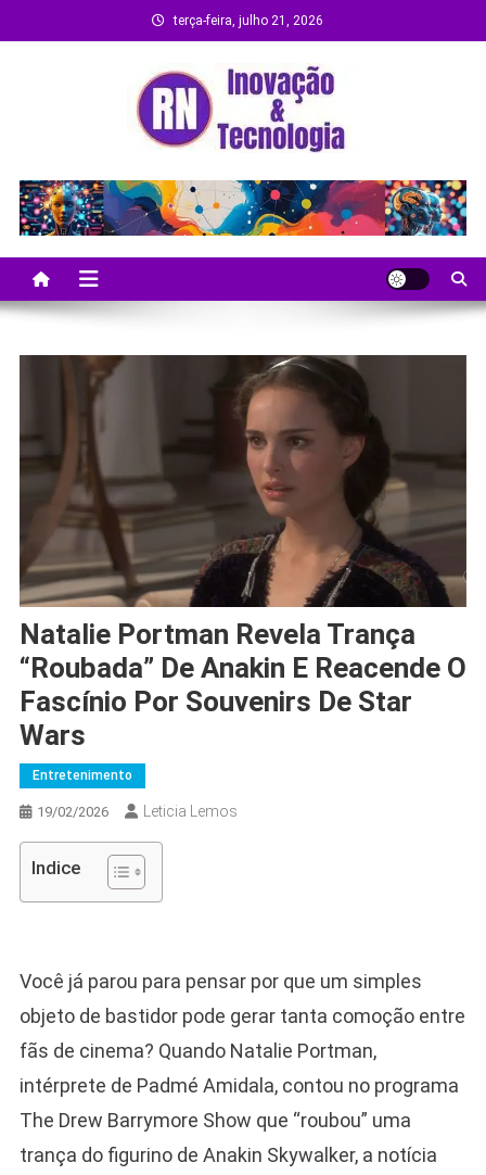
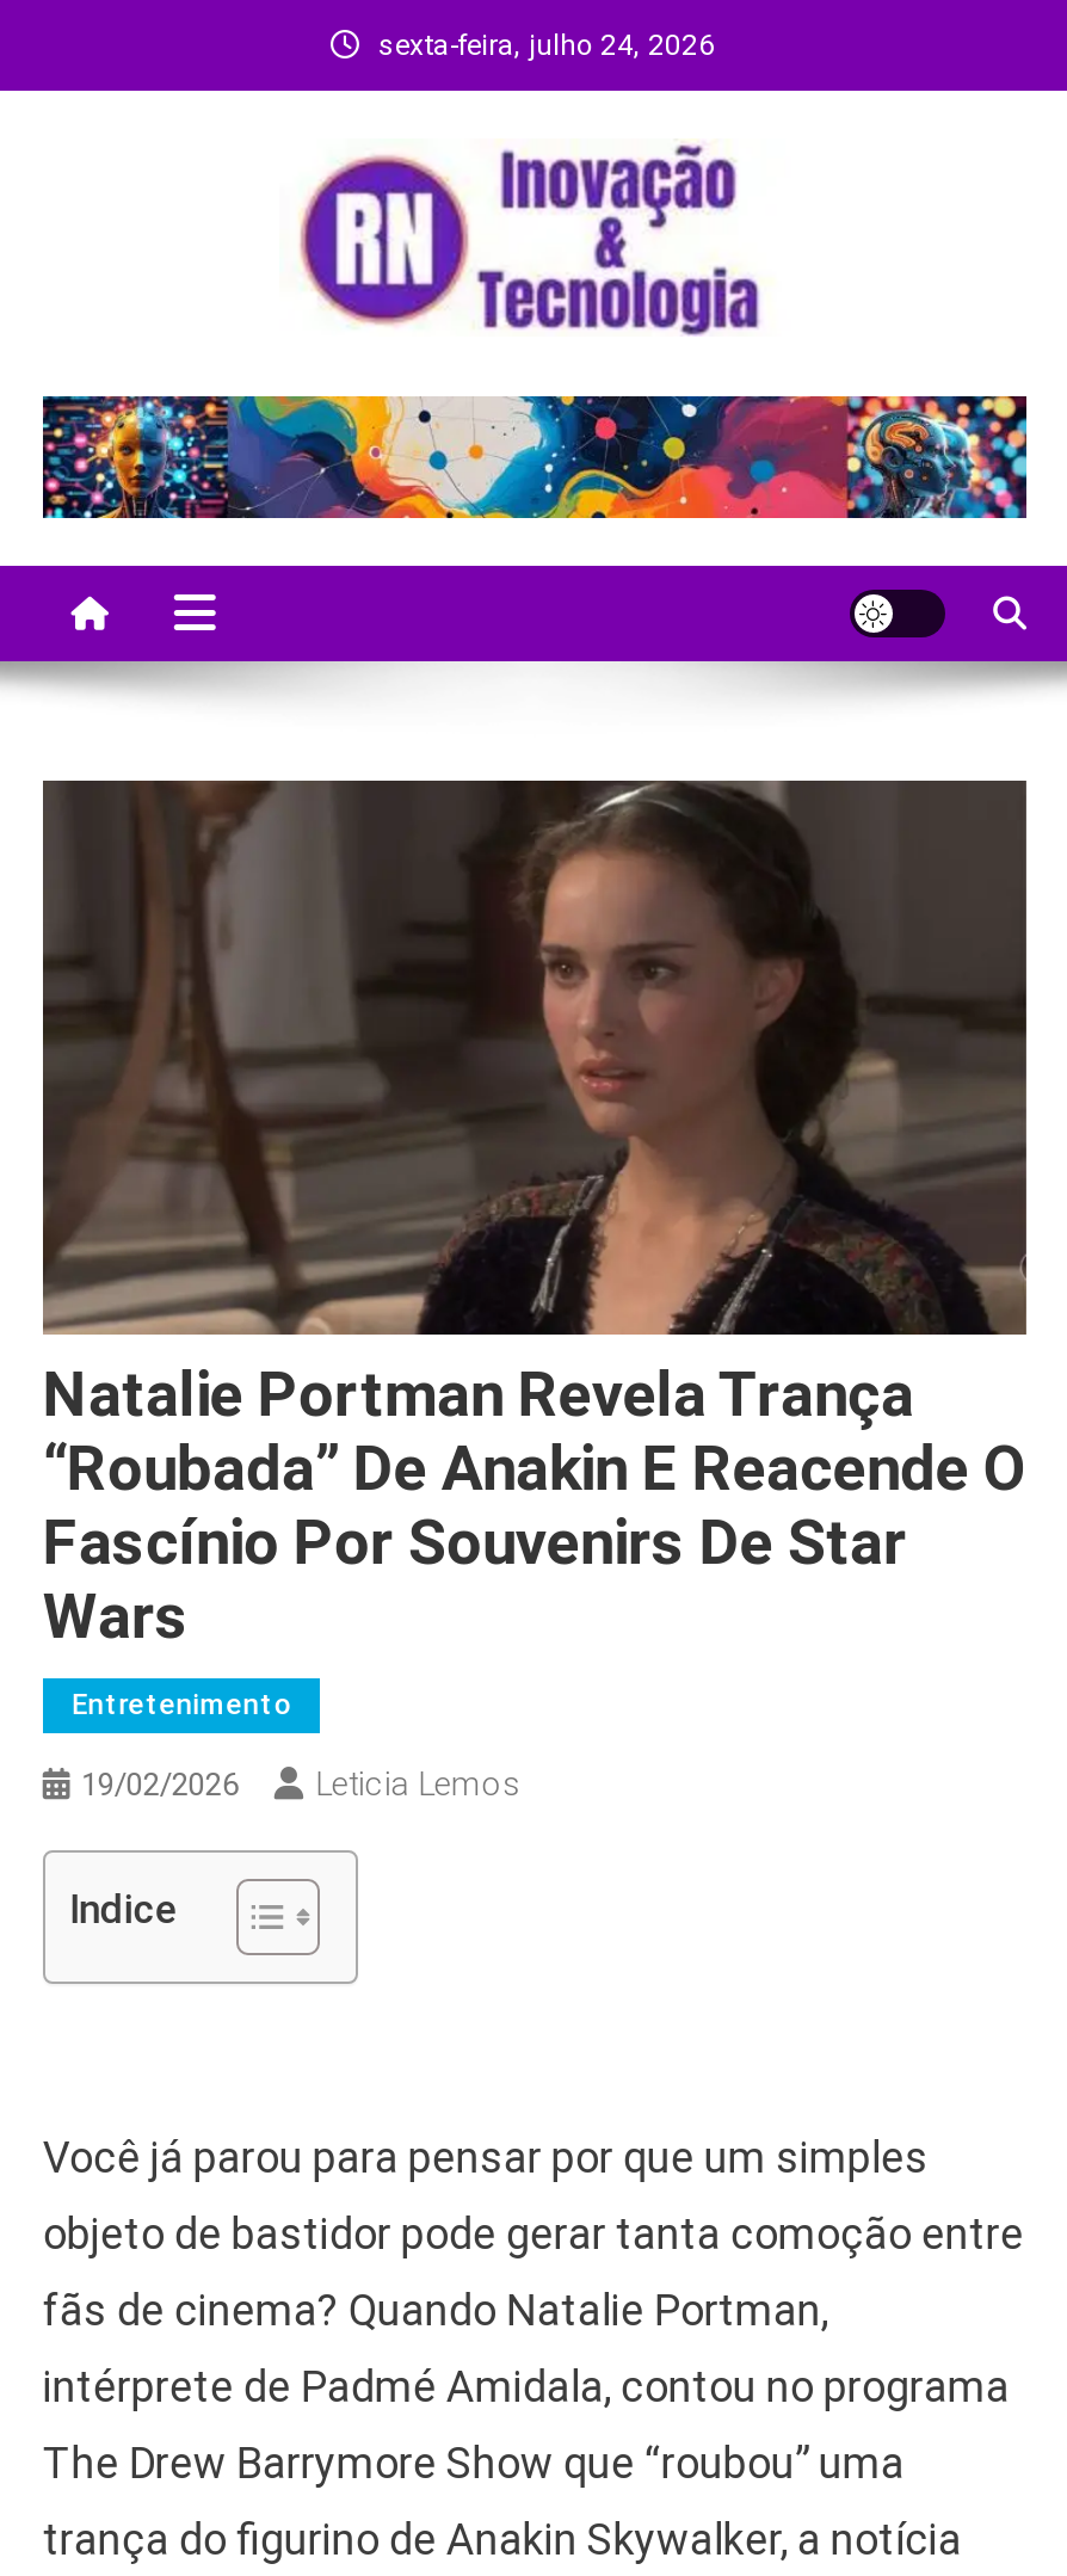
- terça-feira, julho 21, 2026
+ sexta-feira, julho 24, 2026
